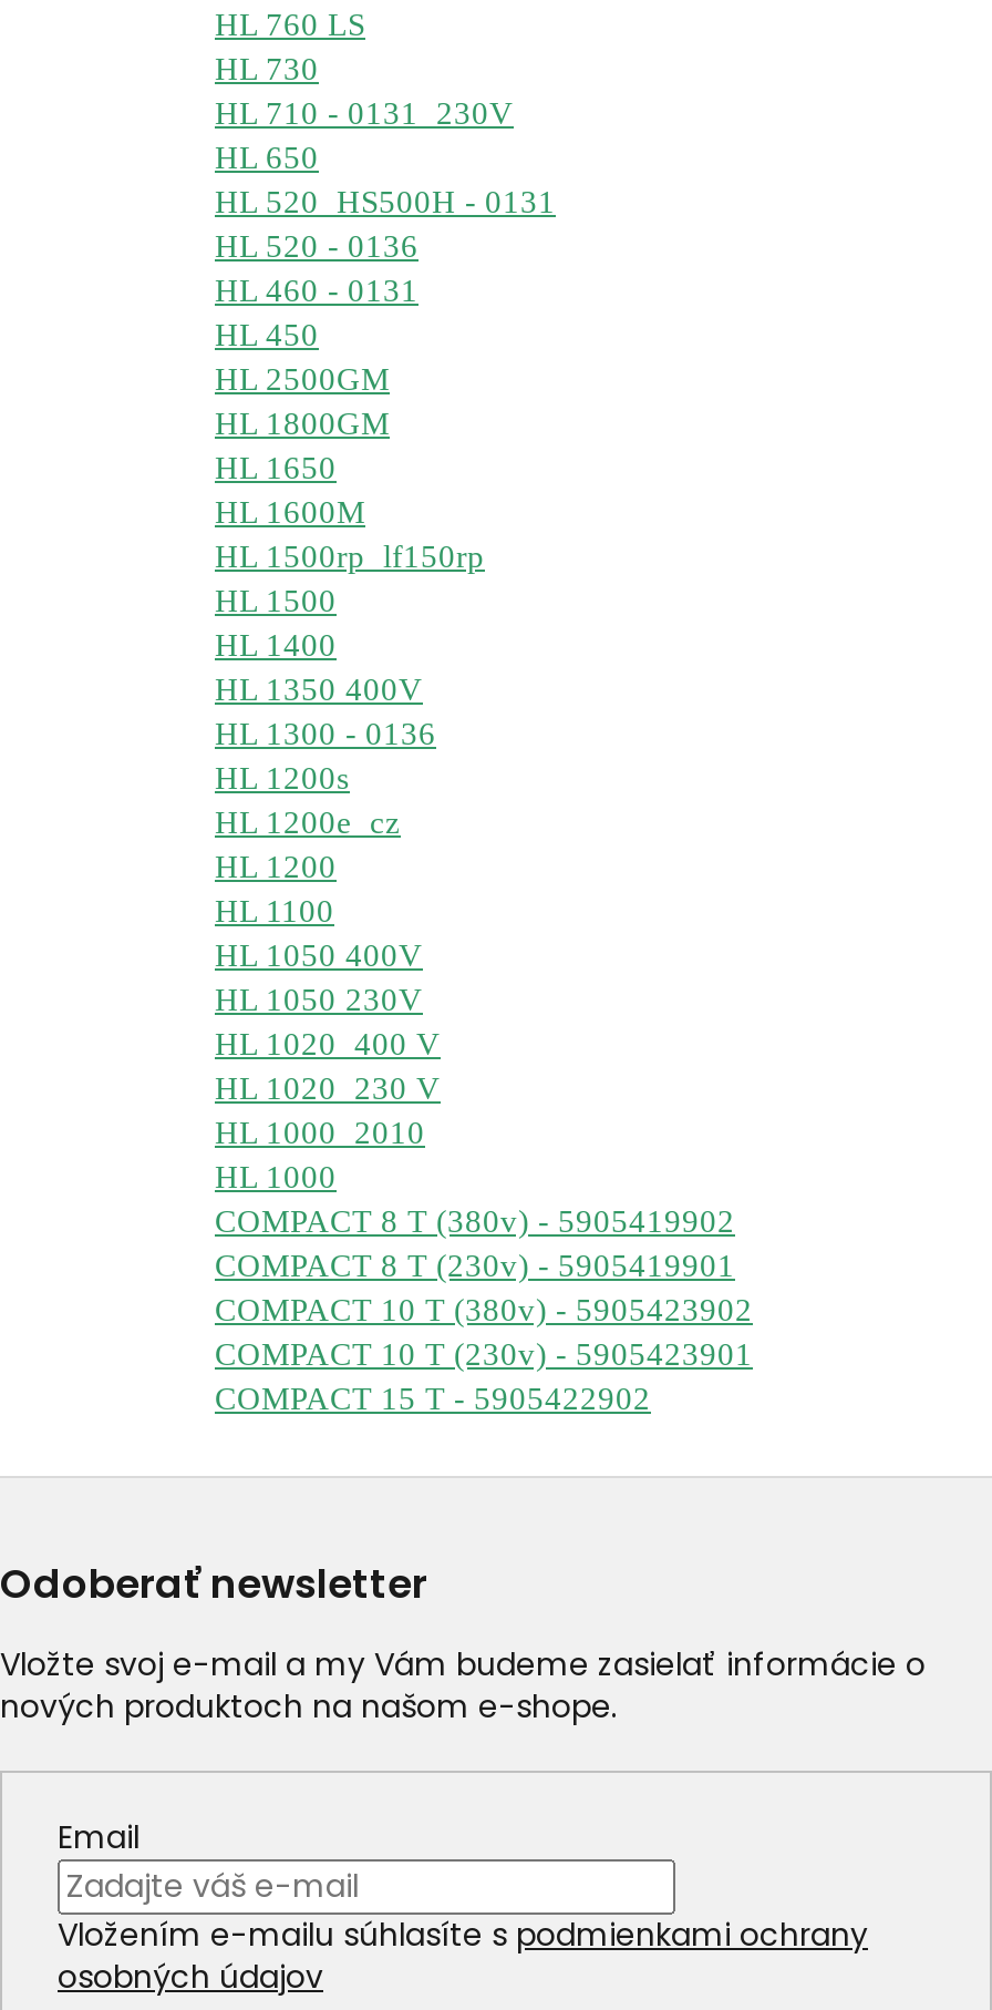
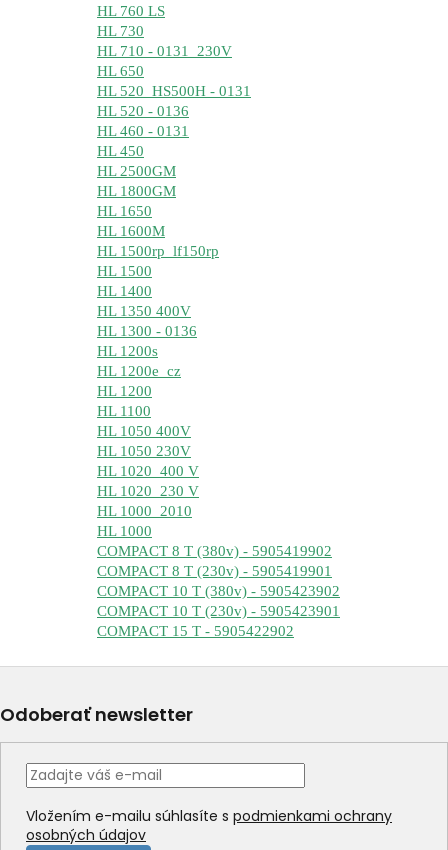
- Vložte svoj e-mail a my Vám budeme zasielať informácie o
- nových produktoch na našom e-shope.
- Email
